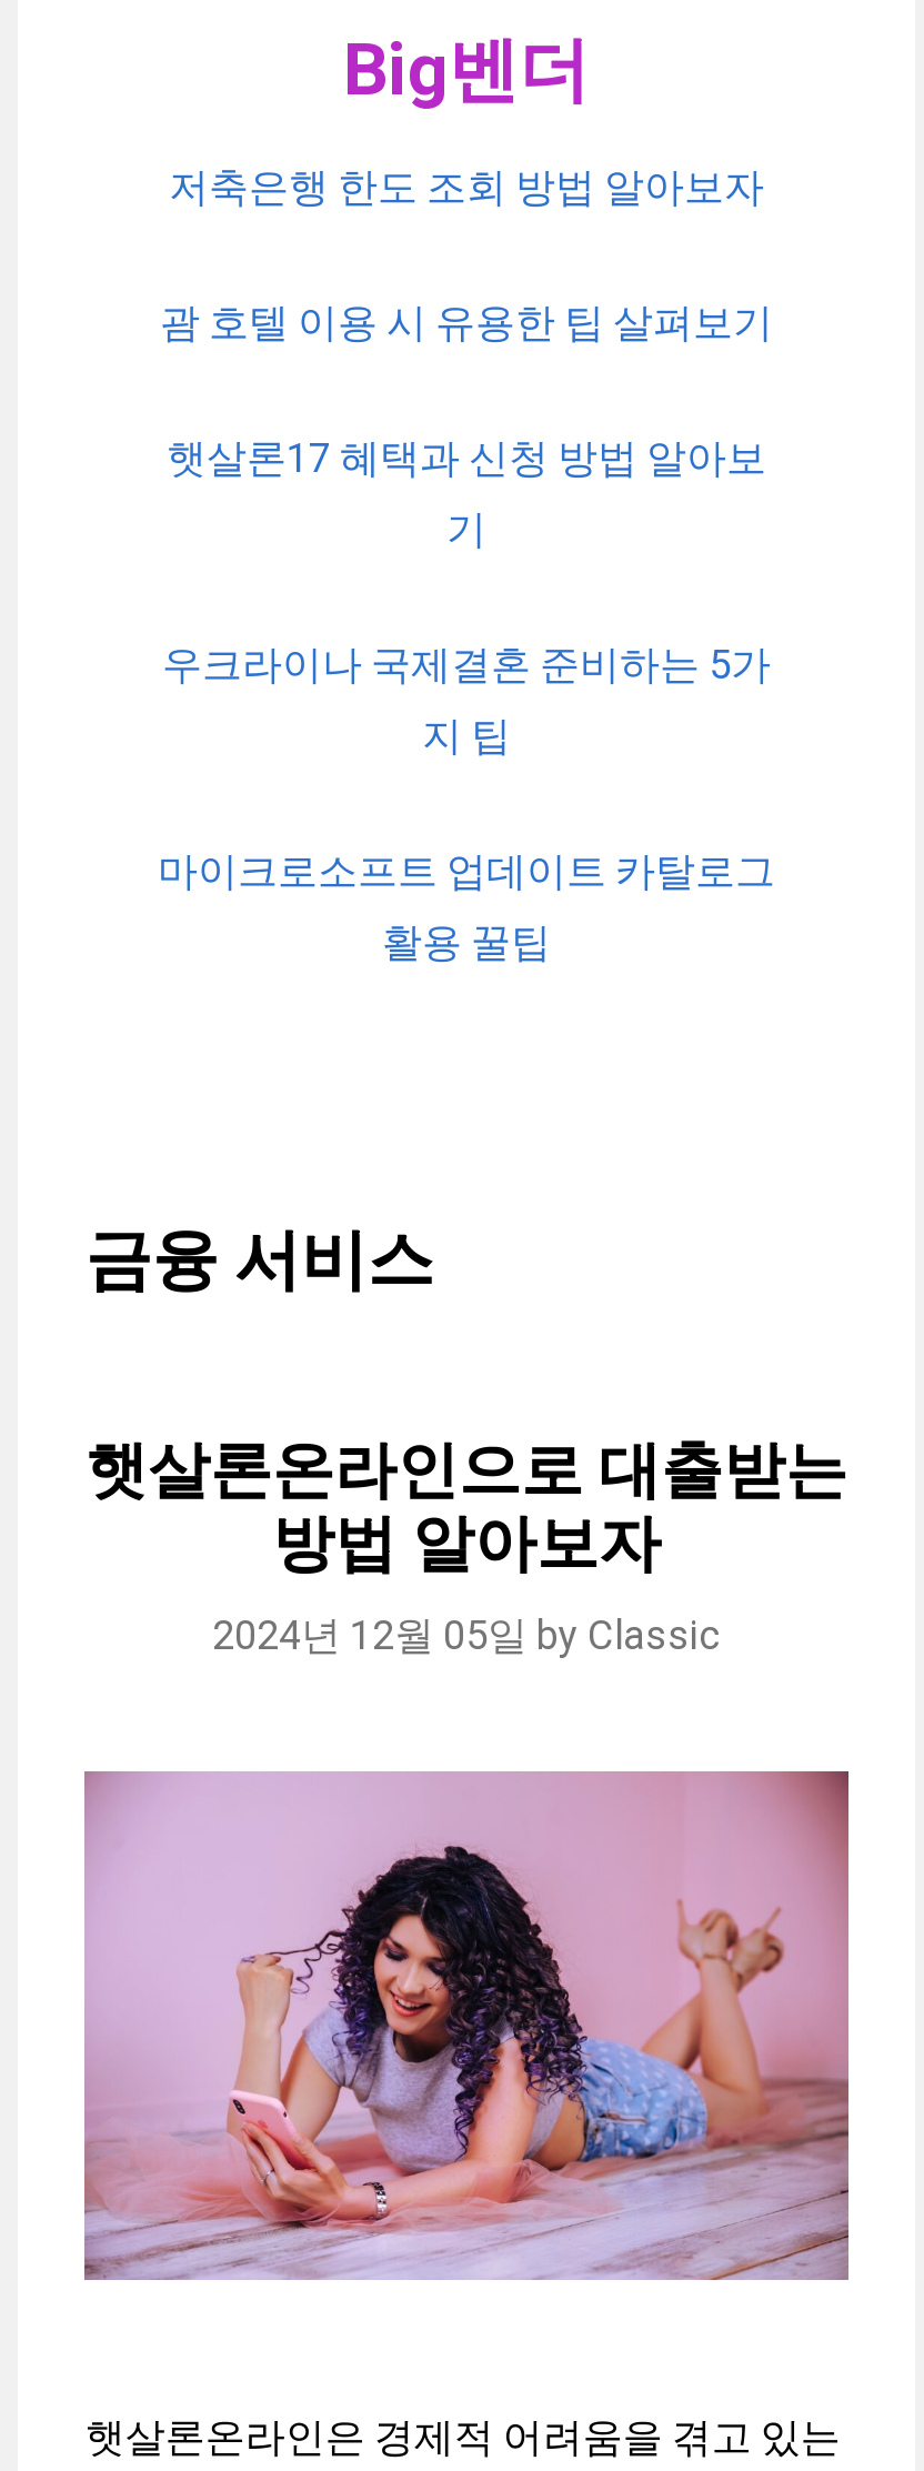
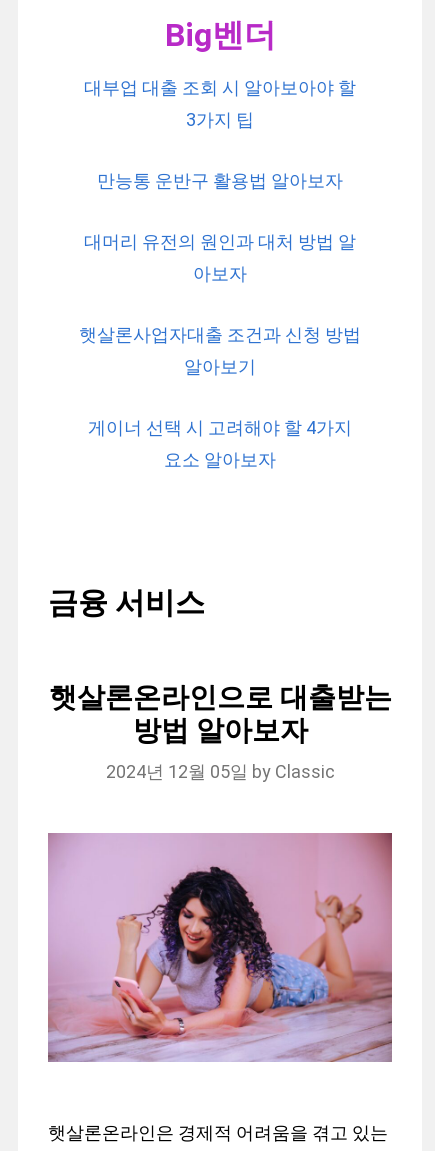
- 저축은행 한도 조회 방법 알아보자
- 괌 호텔 이용 시 유용한 팁 살펴보기
- 햇살론17 혜택과 신청 방법 알아보
- 기
- 우크라이나 국제결혼 준비하는 5가
- 지 팁
- 마이크로소프트 업데이트 카탈로그
- 활용 꿀팁
+ 대부업 대출 조회 시 알아보아야 할
+ 3가지 팁
+ 만능통 운반구 활용법 알아보자
+ 대머리 유전의 원인과 대처 방법 알
+ 아보자
+ 햇살론사업자대출 조건과 신청 방법
+ 알아보기
+ 게이너 선택 시 고려해야 할 4가지
+ 요소 알아보자
